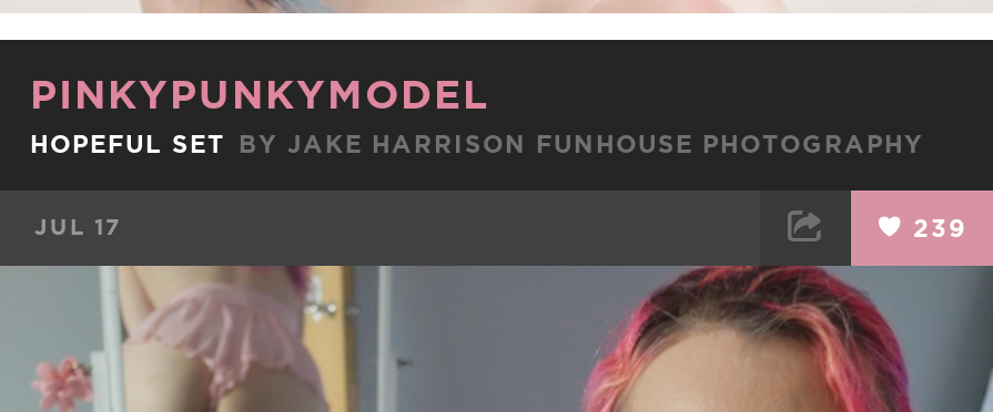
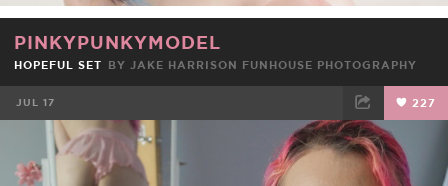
- 239
+ 227
